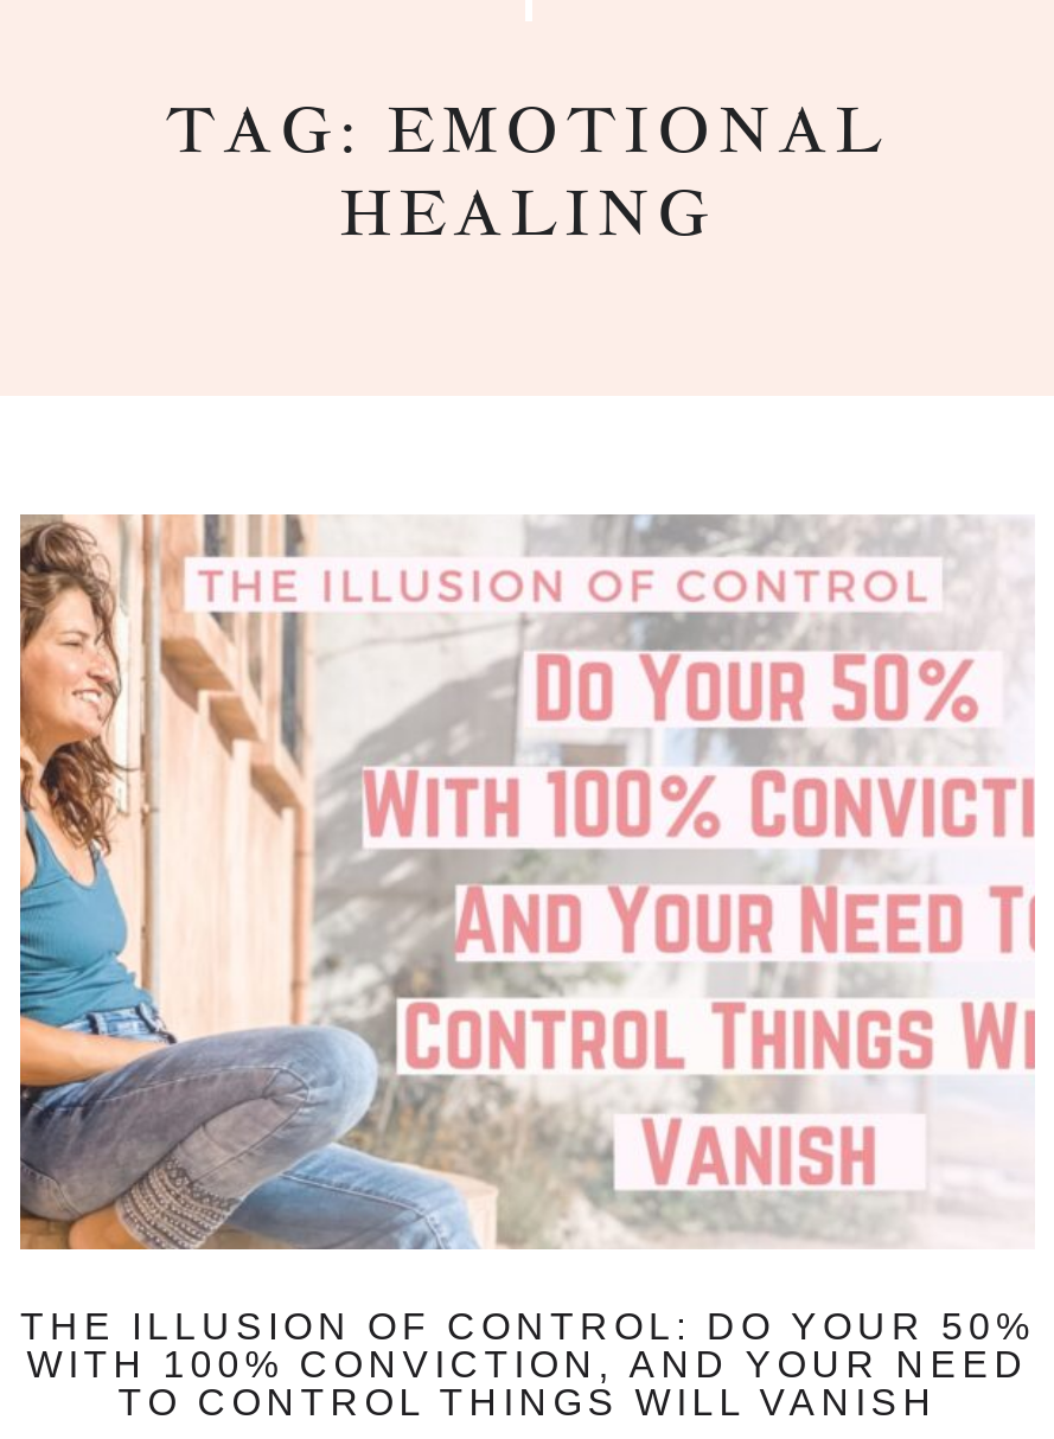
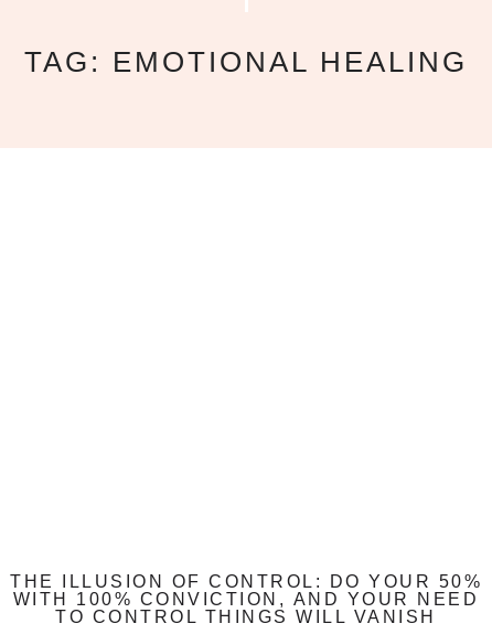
- [image]
